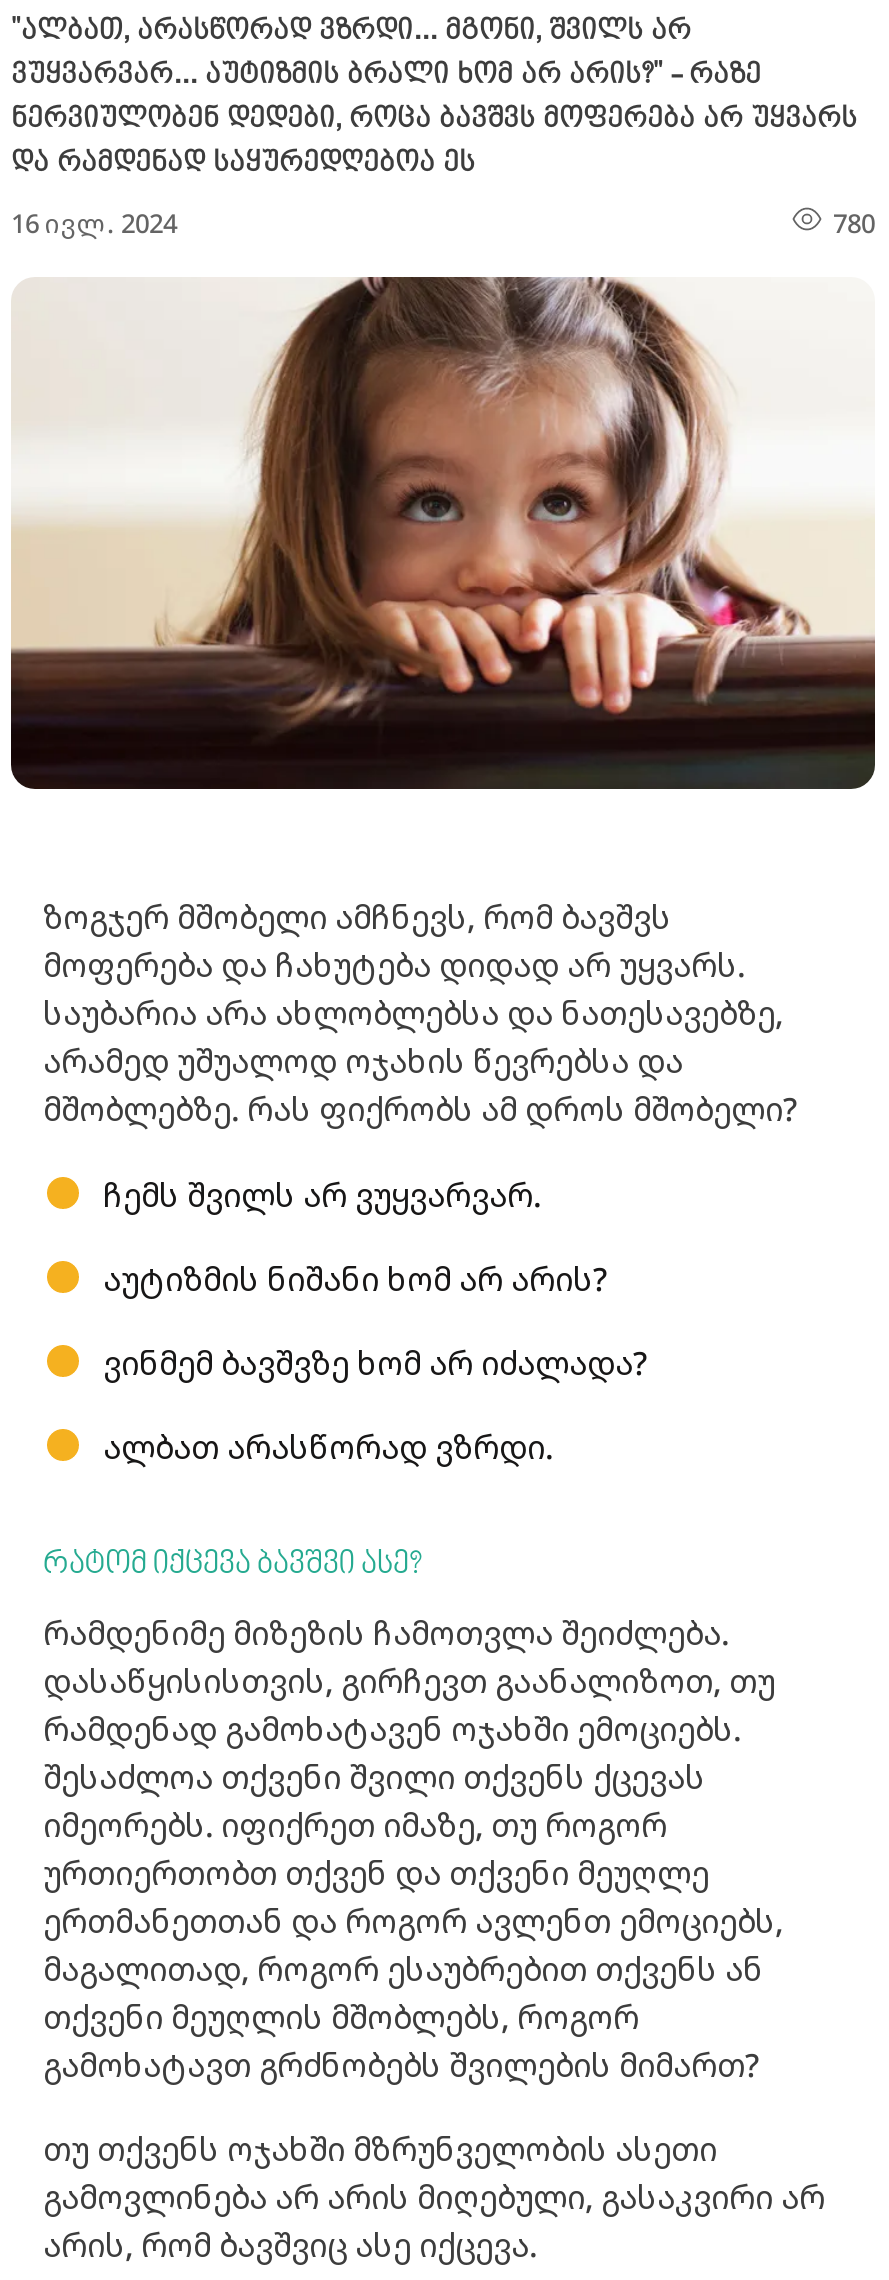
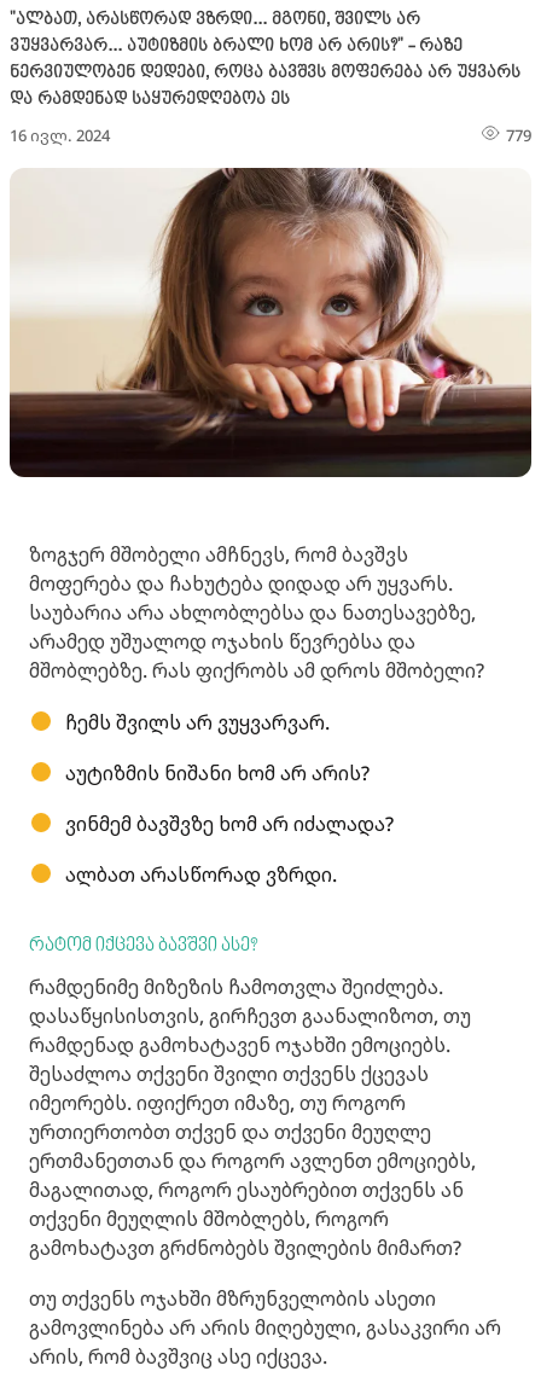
- 780
+ 779
